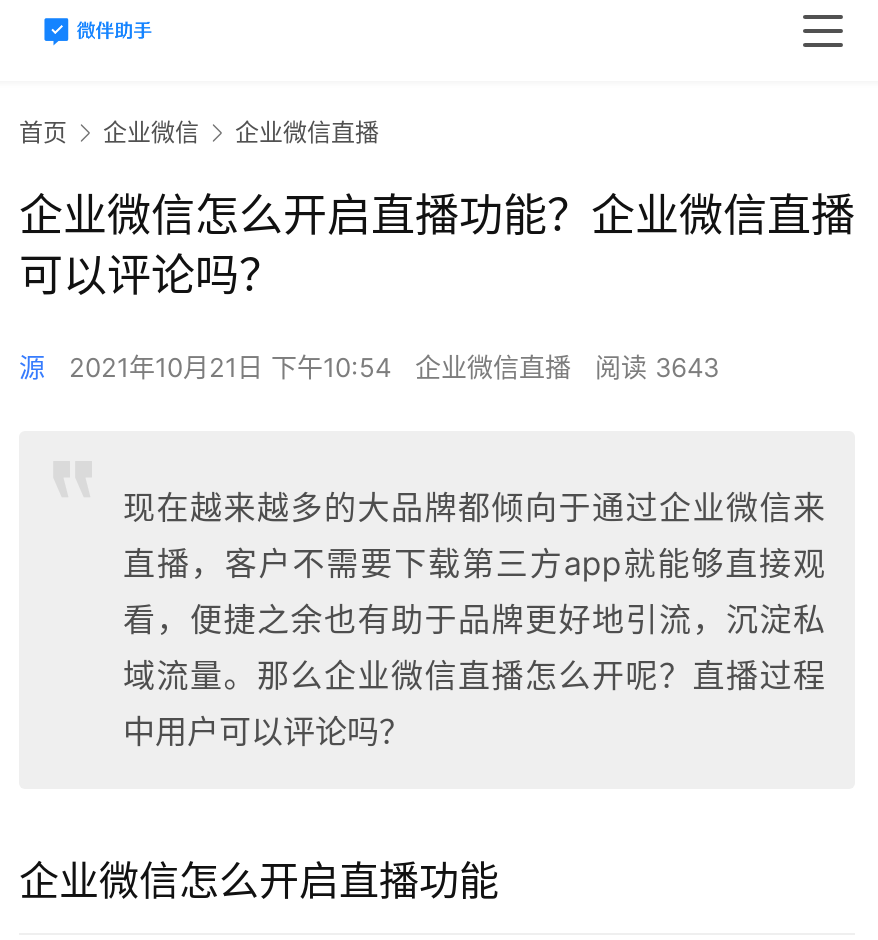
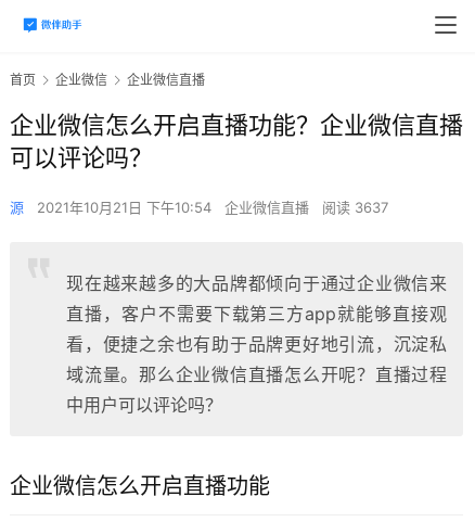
- 源 2021年10月21日 下午10:54 企业微信直播 阅读 3643
+ 源 2021年10月21日 下午10:54 企业微信直播 阅读 3637
